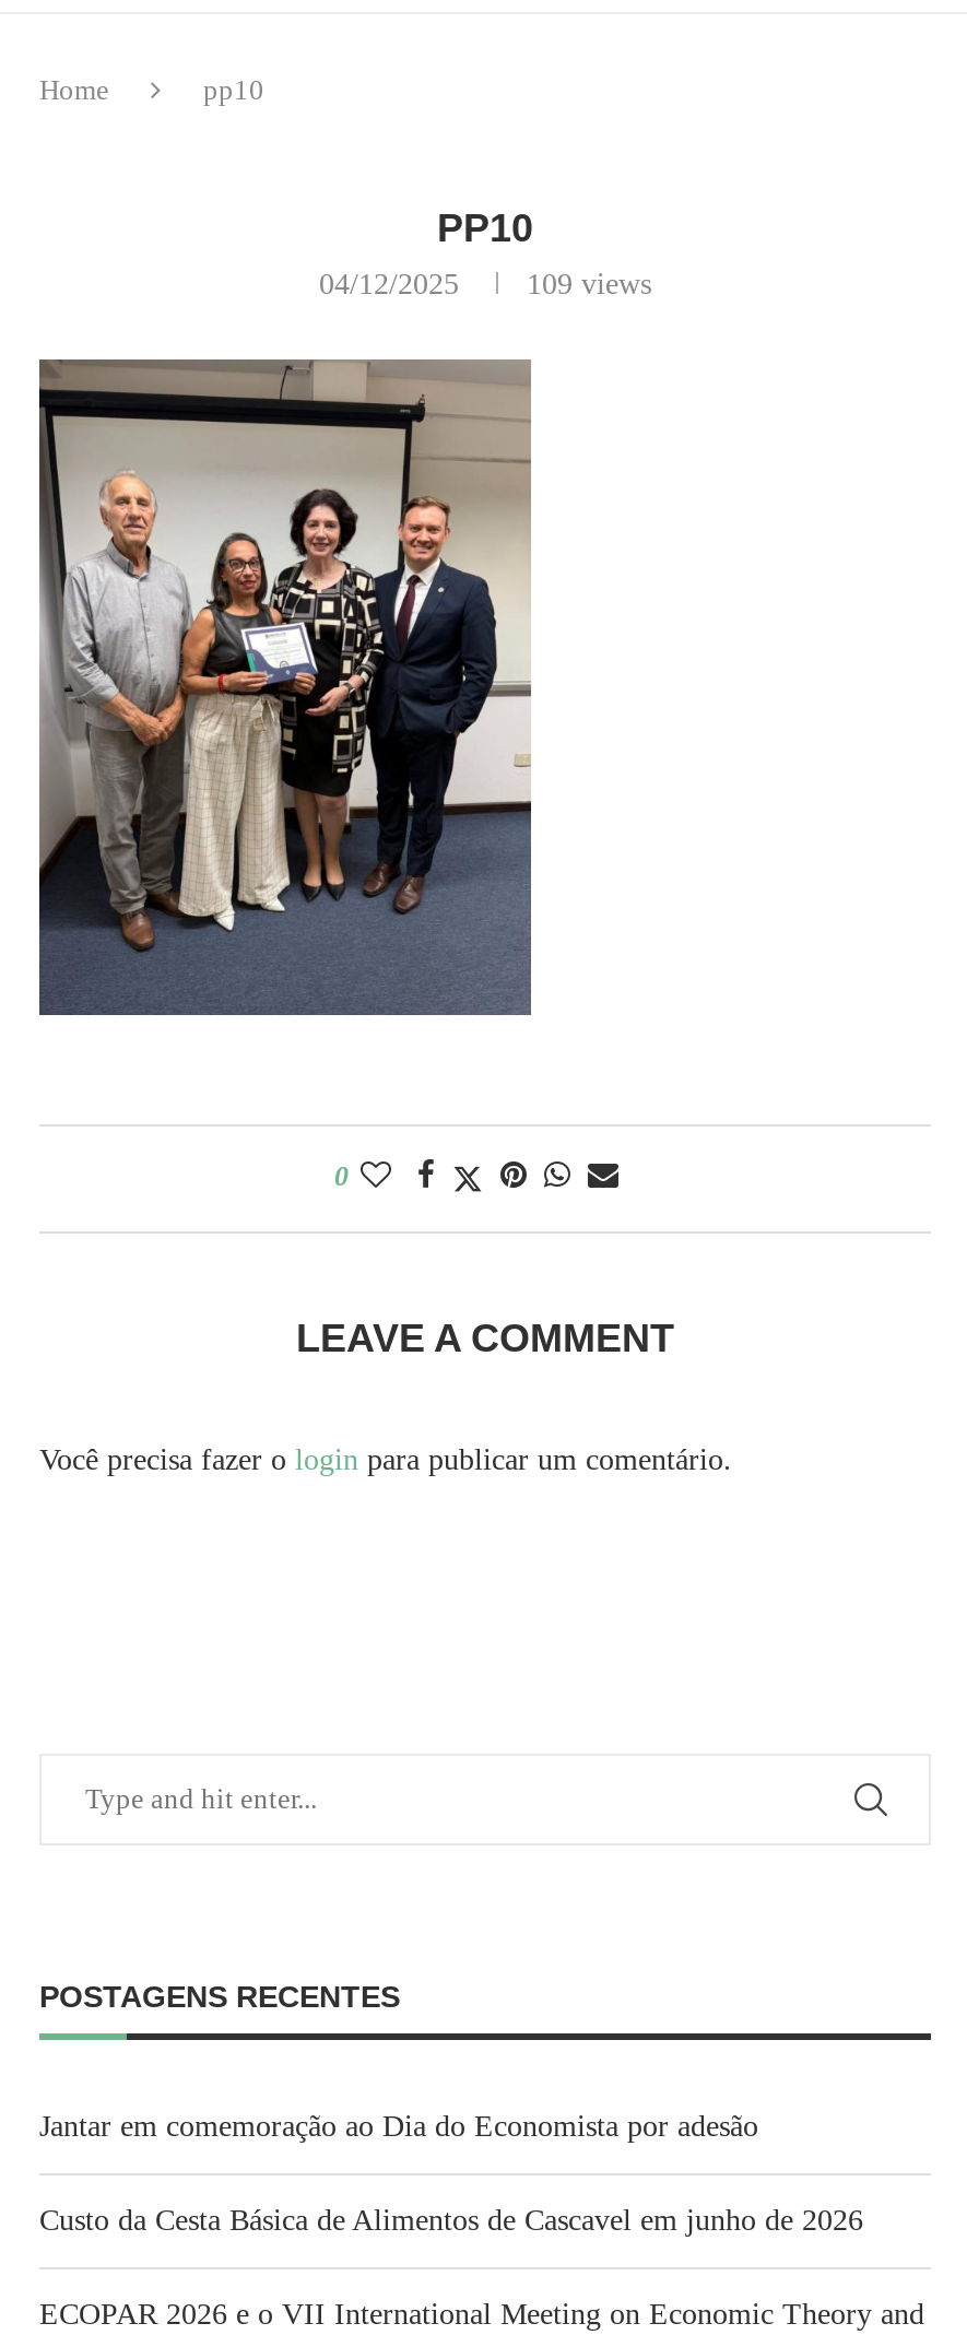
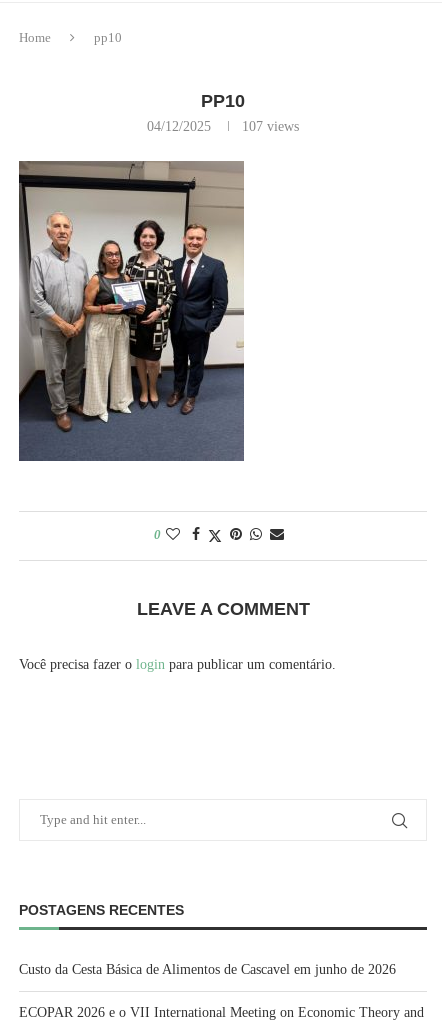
- 109 views
+ 107 views

- Jantar em comemoração ao Dia do Economista por adesão
